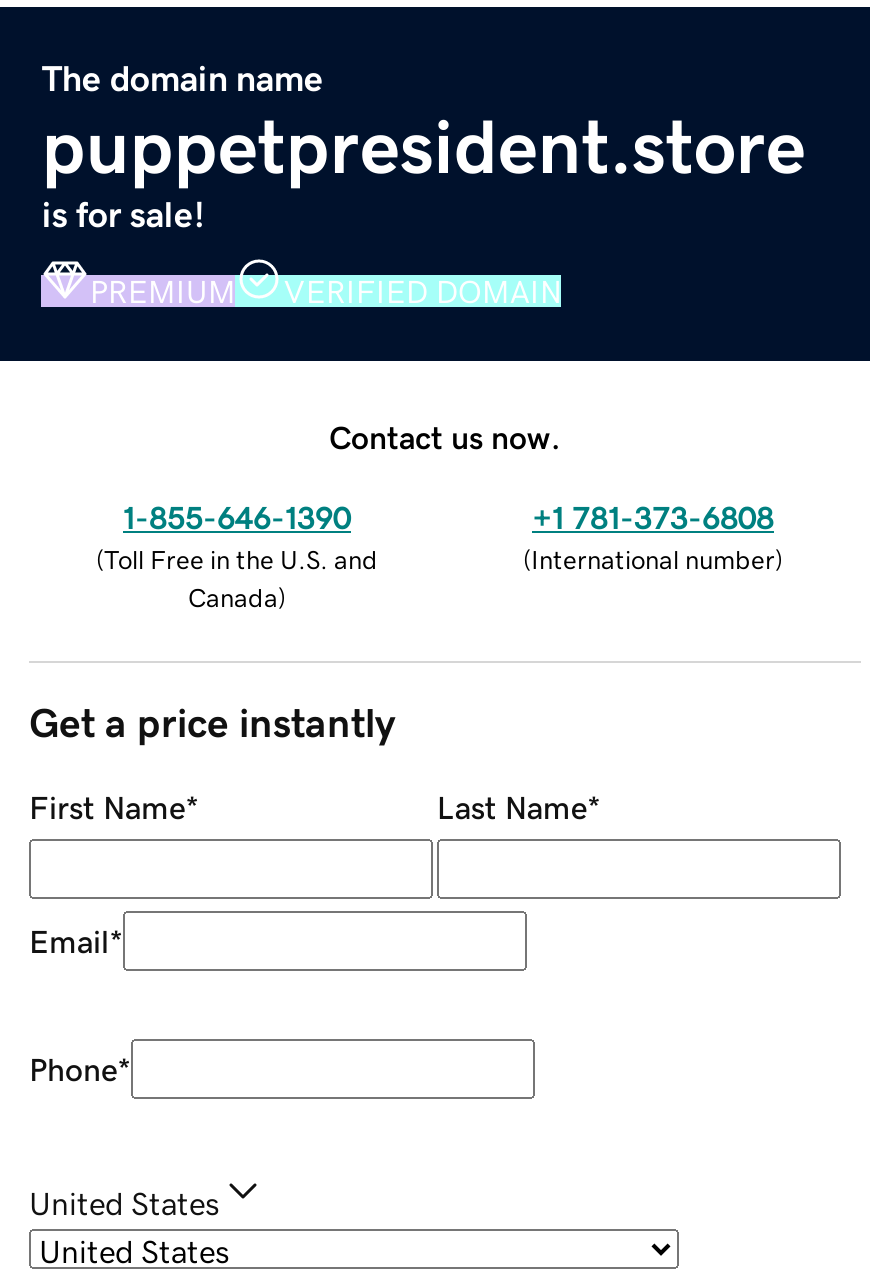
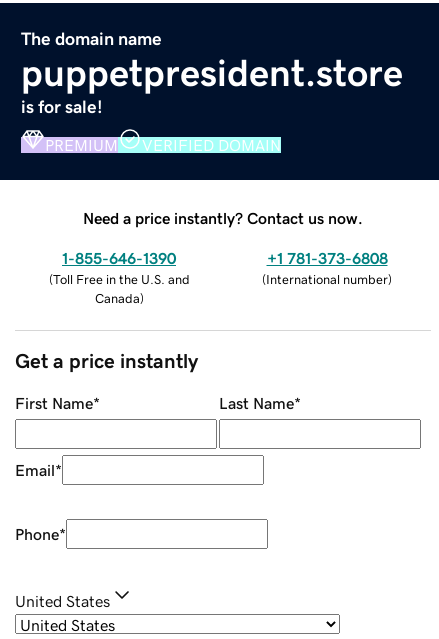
- Contact us now.
+ Need a price instantly? Contact us now.
